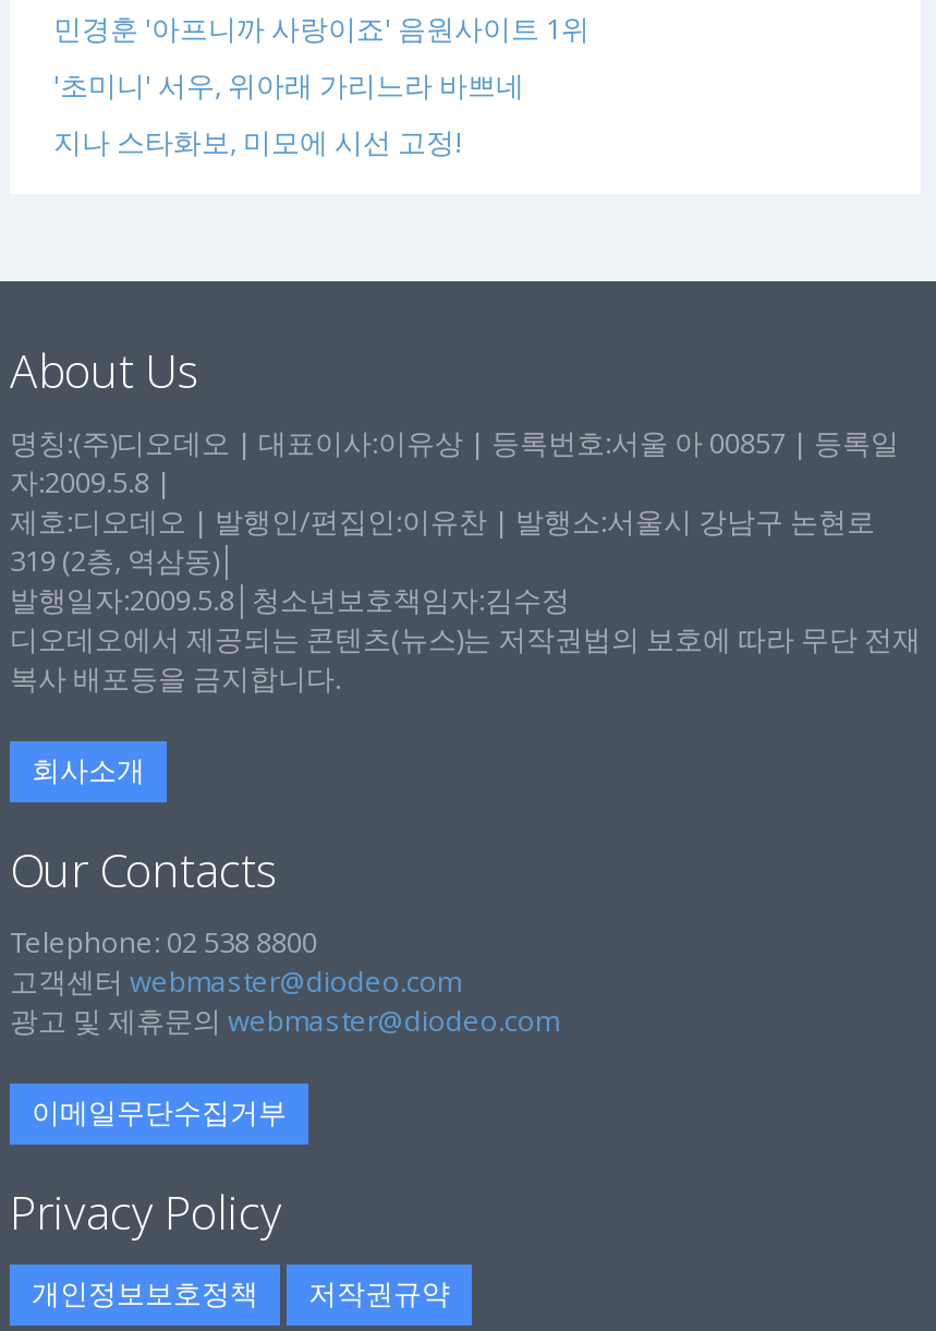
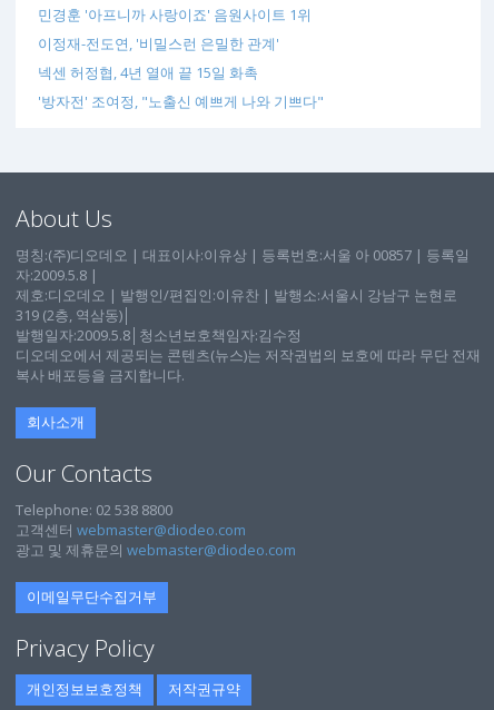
- '초미니' 서우, 위아래 가리느라 바쁘네
- 지나 스타화보, 미모에 시선 고정!
+ 이정재-전도연, '비밀스런 은밀한 관계'
+ 넥센 허정협, 4년 열애 끝 15일 화촉
+ '방자전' 조여정, "노출신 예쁘게 나와 기쁘다"
